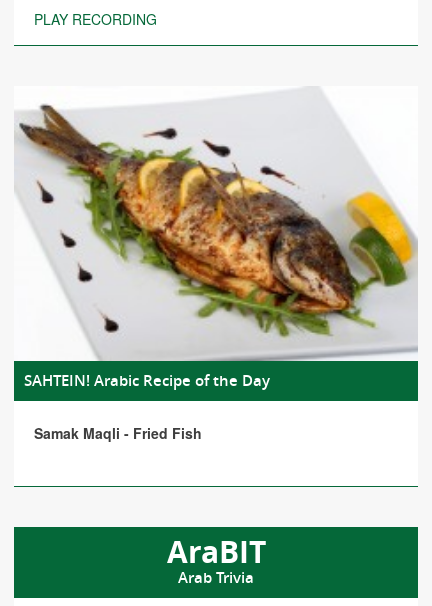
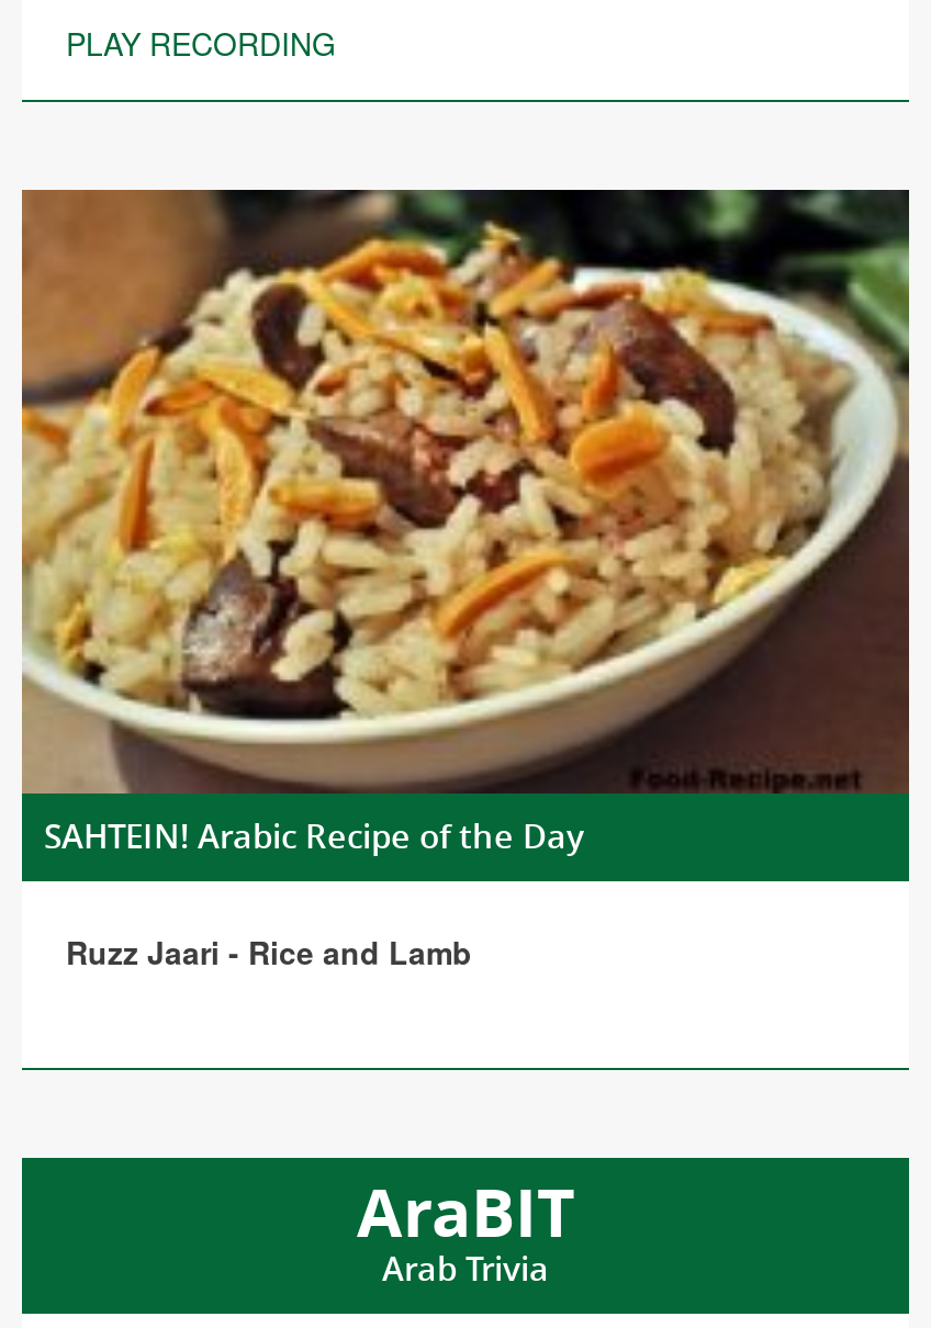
- [image]
+ [image]

- Samak Maqli - Fried Fish
+ Ruzz Jaari - Rice and Lamb
